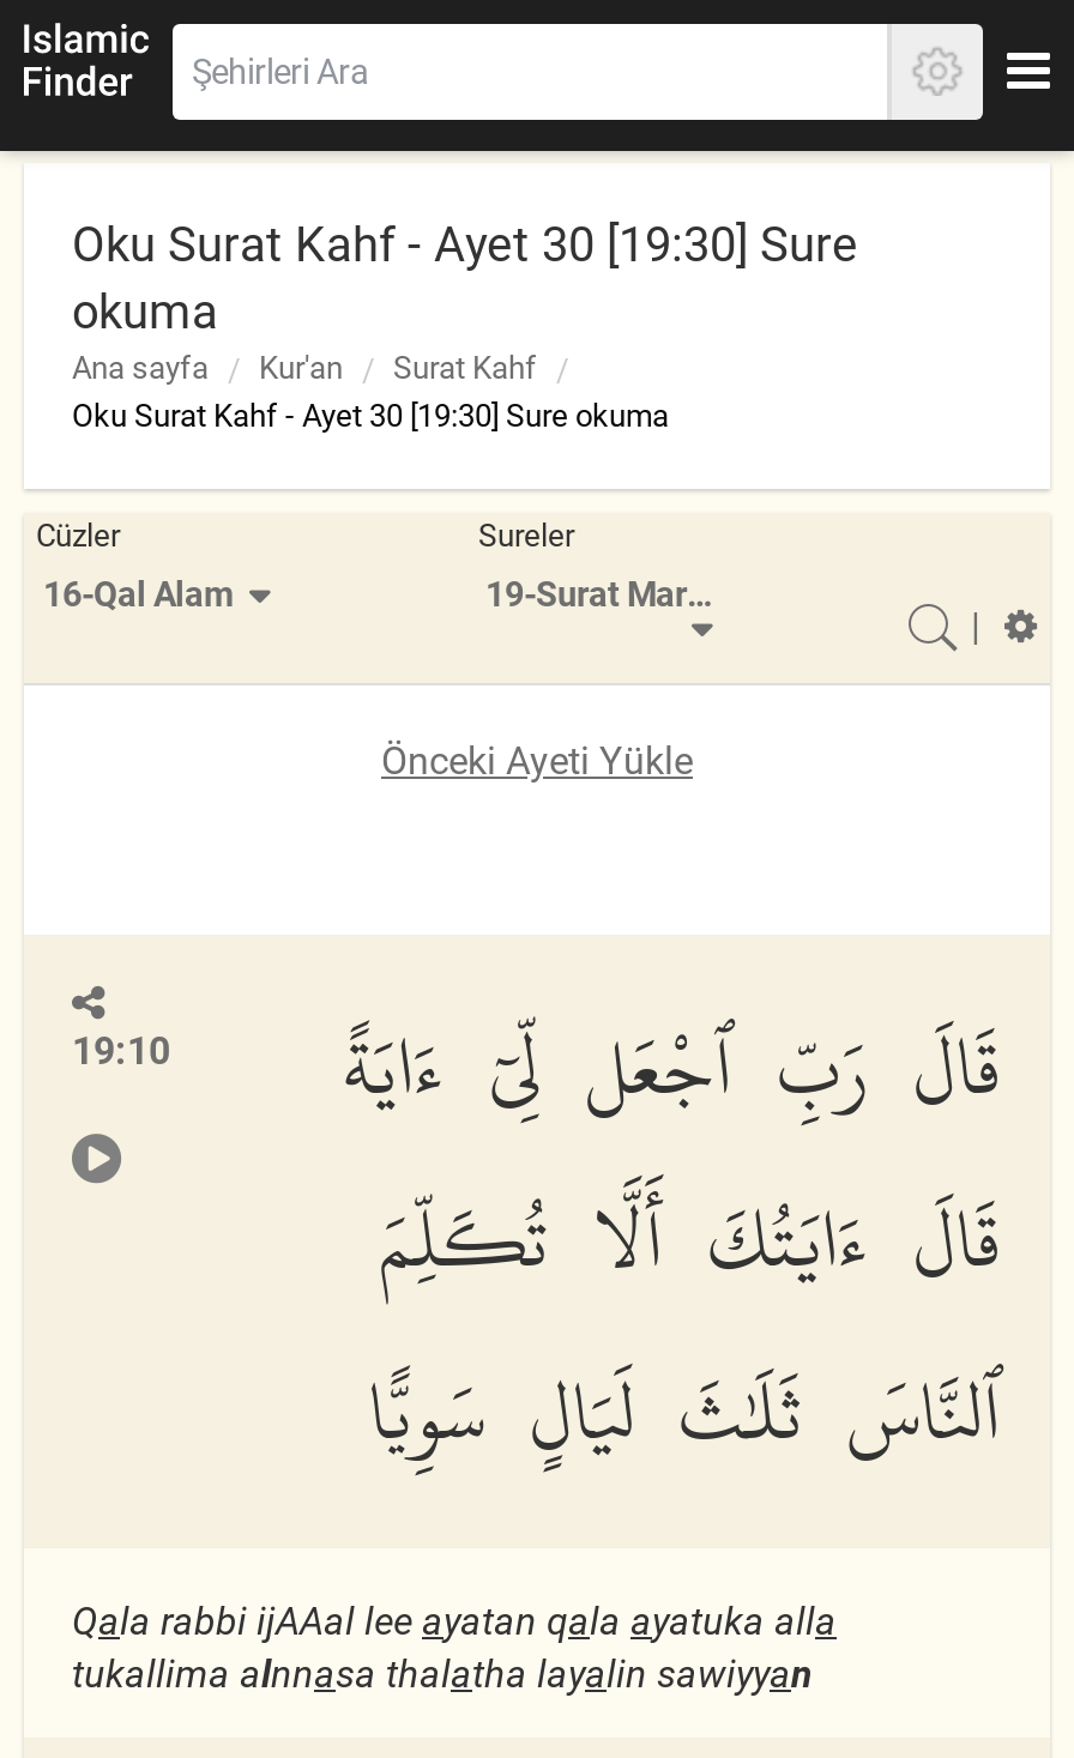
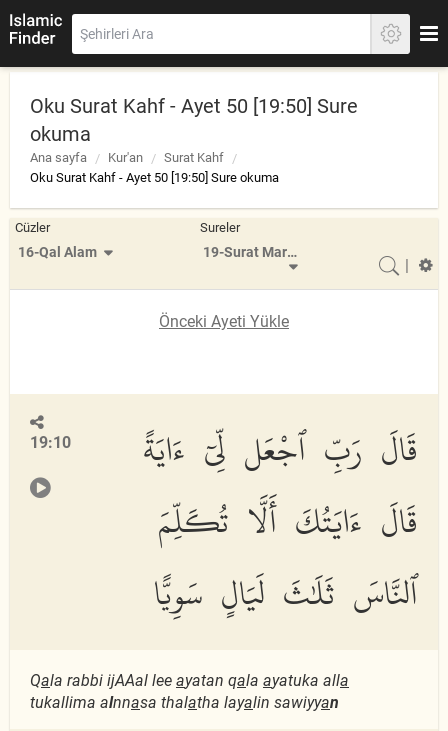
- Oku Surat Kahf - Ayet 30 [19:30] Sure
+ Oku Surat Kahf - Ayet 50 [19:50] Sure

- Oku Surat Kahf - Ayet 30 [19:30] Sure okuma
+ Oku Surat Kahf - Ayet 50 [19:50] Sure okuma
